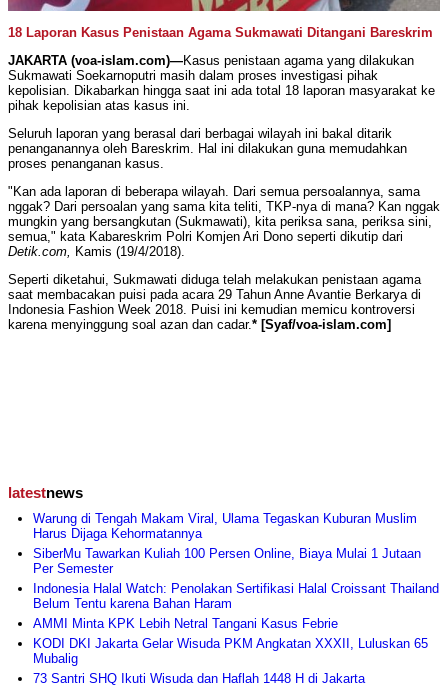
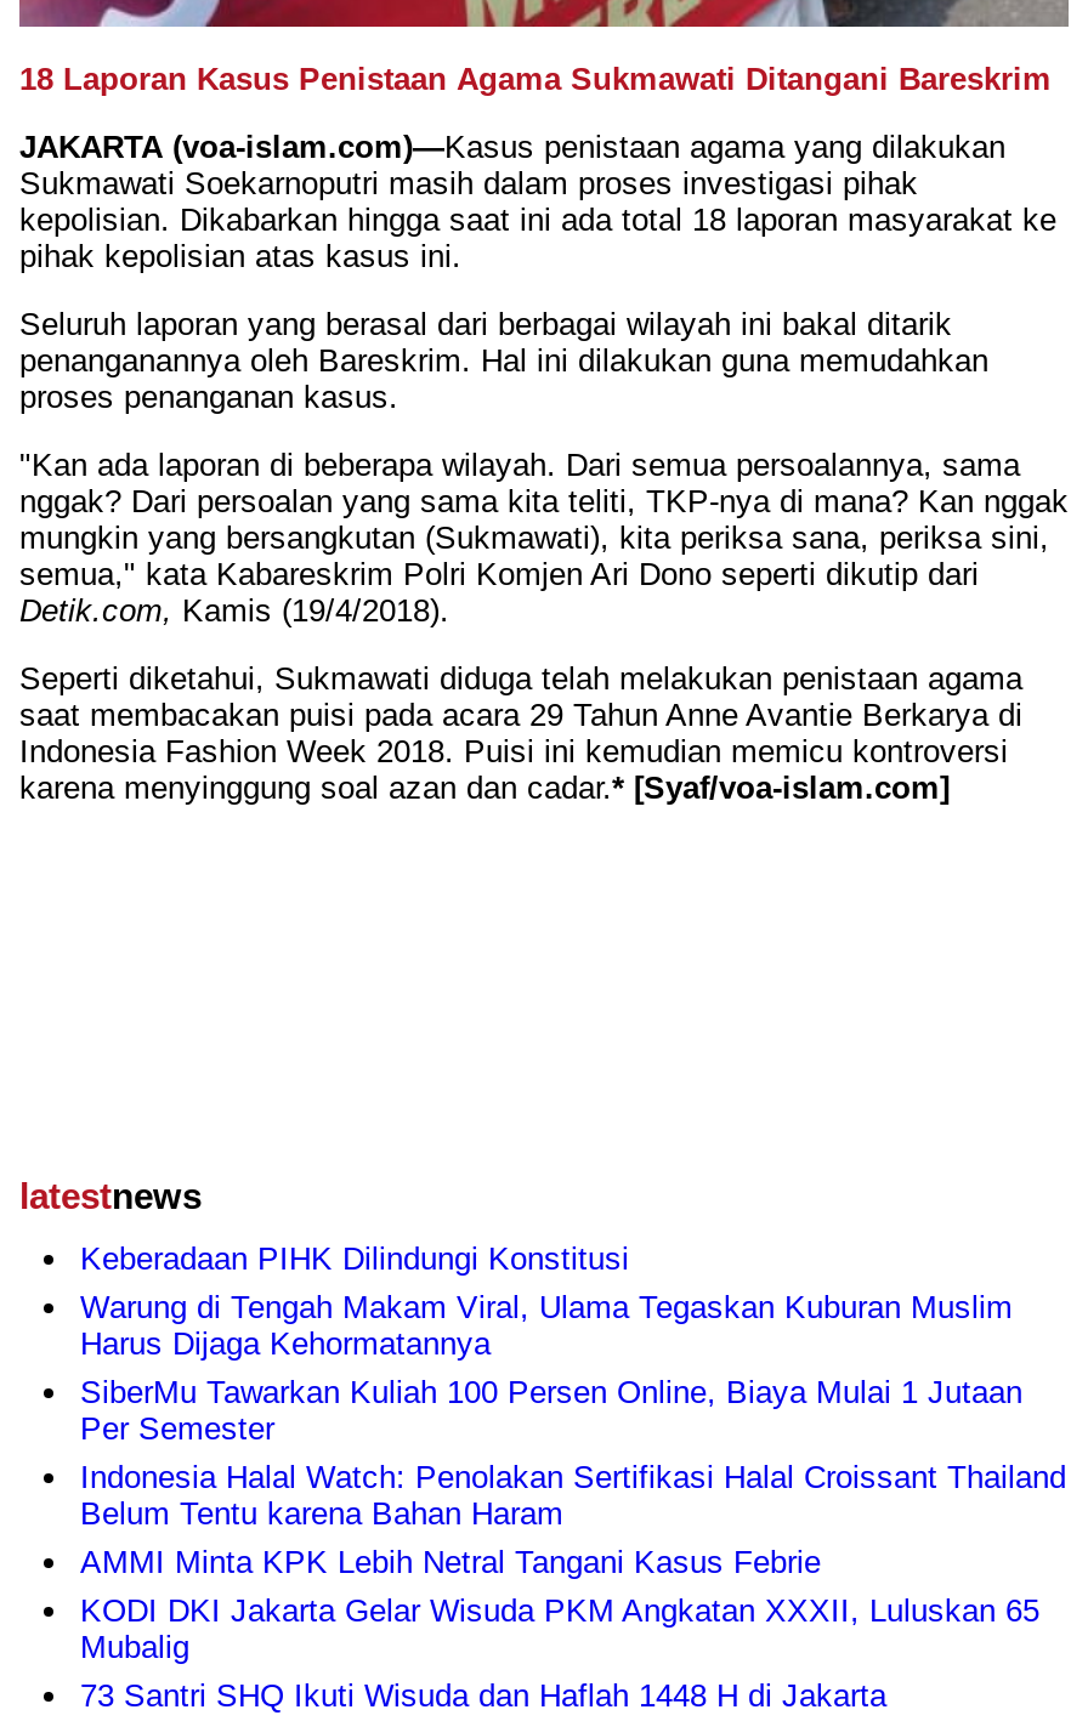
+ Keberadaan PIHK Dilindungi Konstitusi
